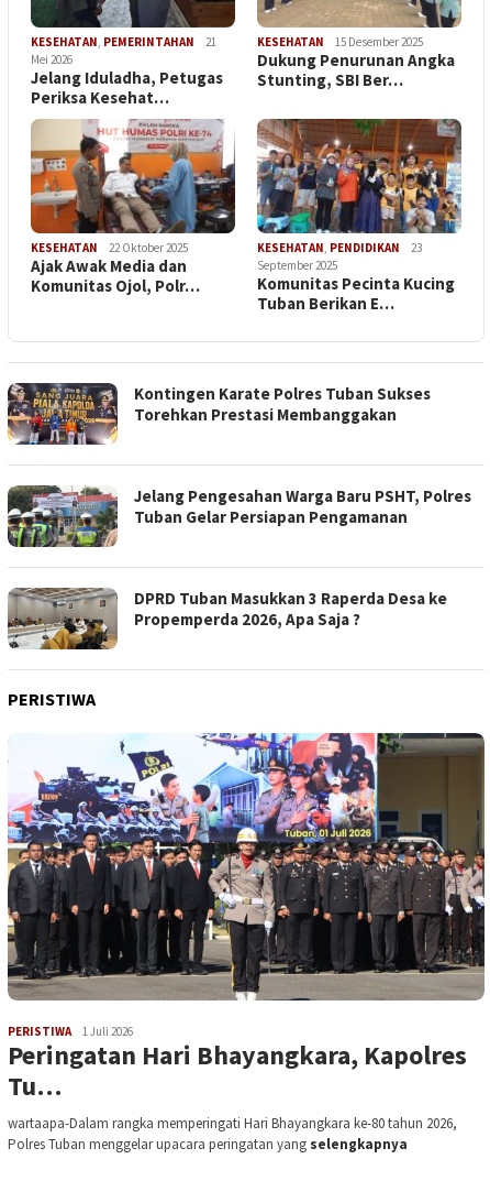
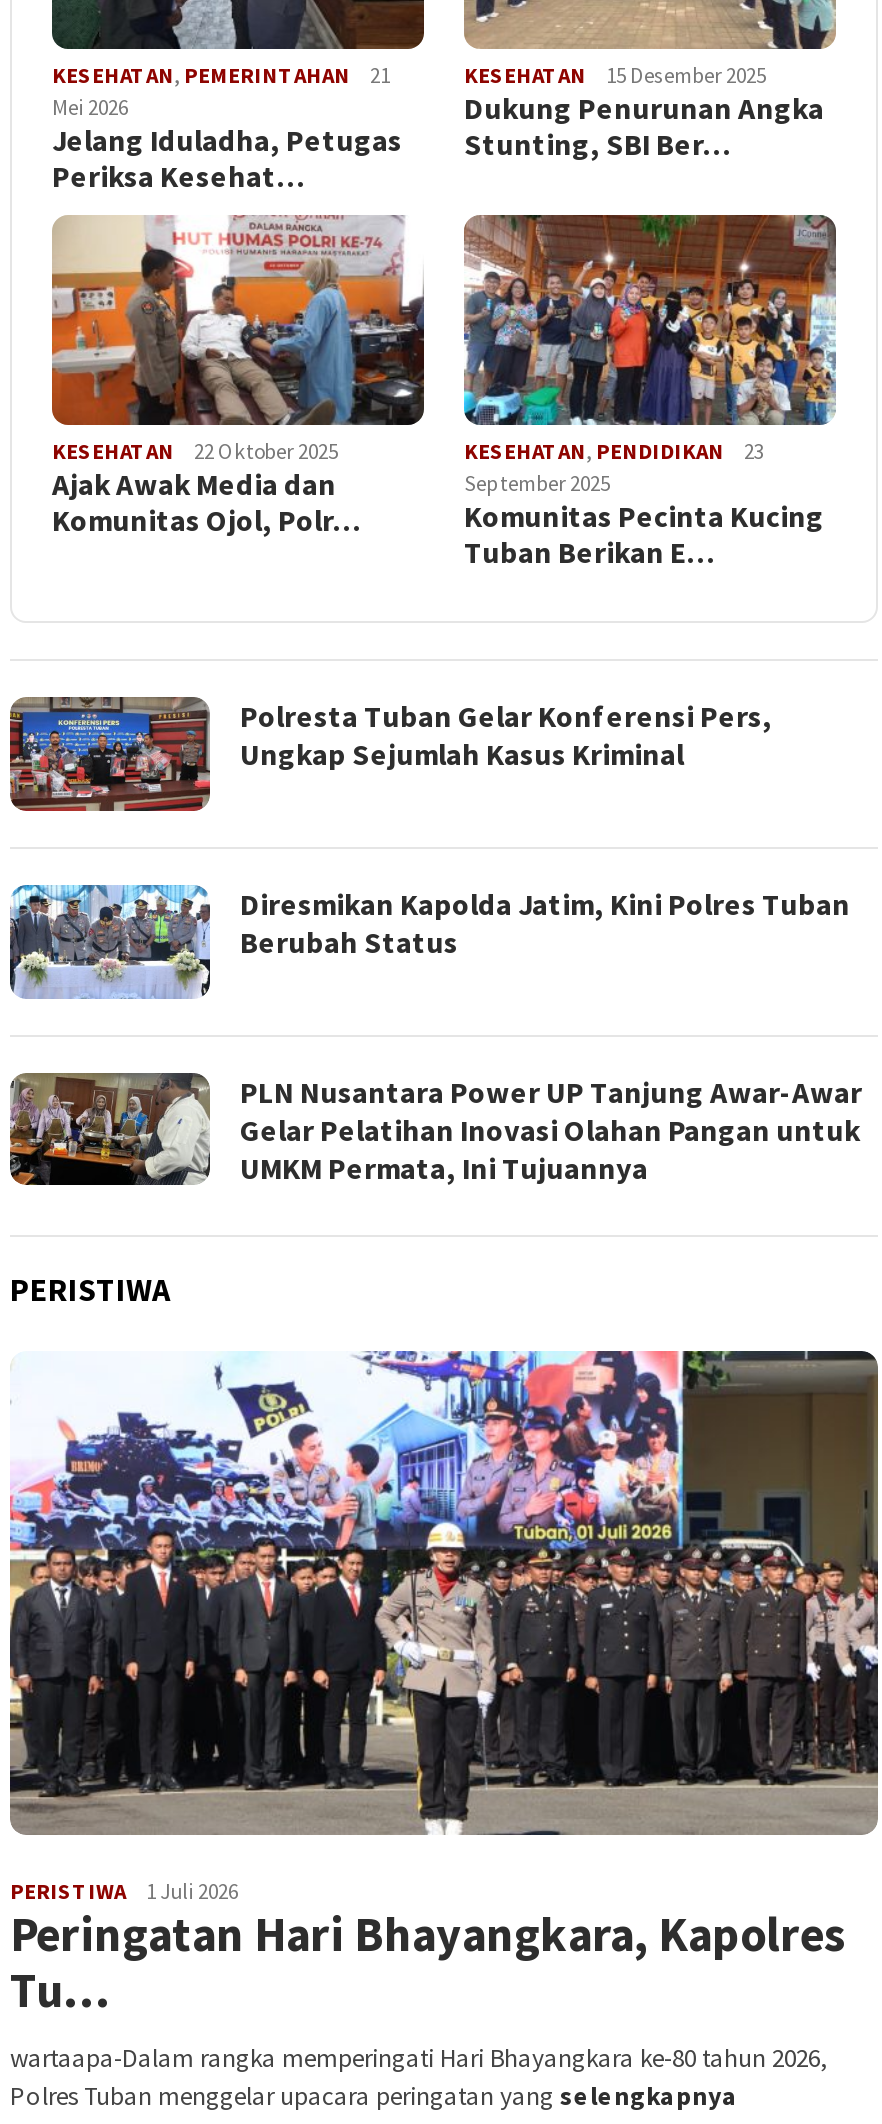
- [image]
- Kontingen Karate Polres Tuban Sukses
- Torehkan Prestasi Membanggakan
+ [image]
+ Polresta Tuban Gelar Konferensi Pers,
+ Ungkap Sejumlah Kasus Kriminal

- [image]
- Jelang Pengesahan Warga Baru PSHT, Polres
- Tuban Gelar Persiapan Pengamanan
+ [image]
+ Diresmikan Kapolda Jatim, Kini Polres Tuban
+ Berubah Status

- [image]
- DPRD Tuban Masukkan 3 Raperda Desa ke
- Propemperda 2026, Apa Saja ?
+ [image]
+ PLN Nusantara Power UP Tanjung Awar-Awar
+ Gelar Pelatihan Inovasi Olahan Pangan untuk
+ UMKM Permata, Ini Tujuannya
